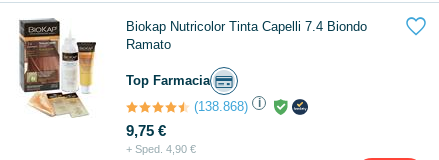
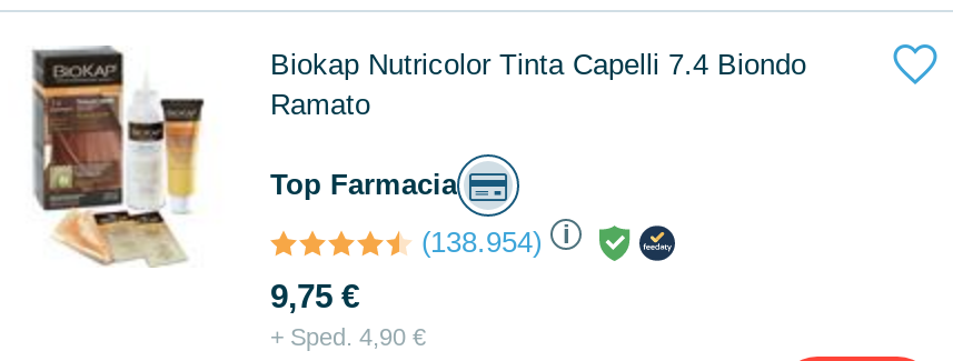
- (138.868)
+ (138.954)
